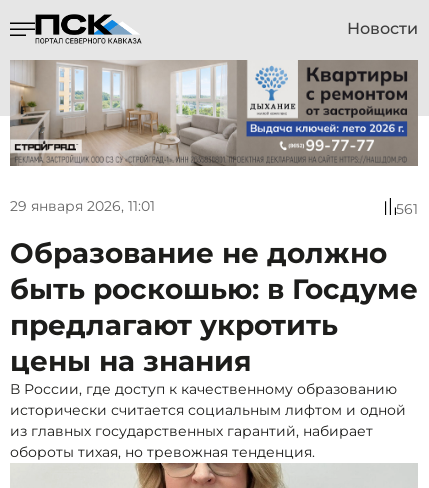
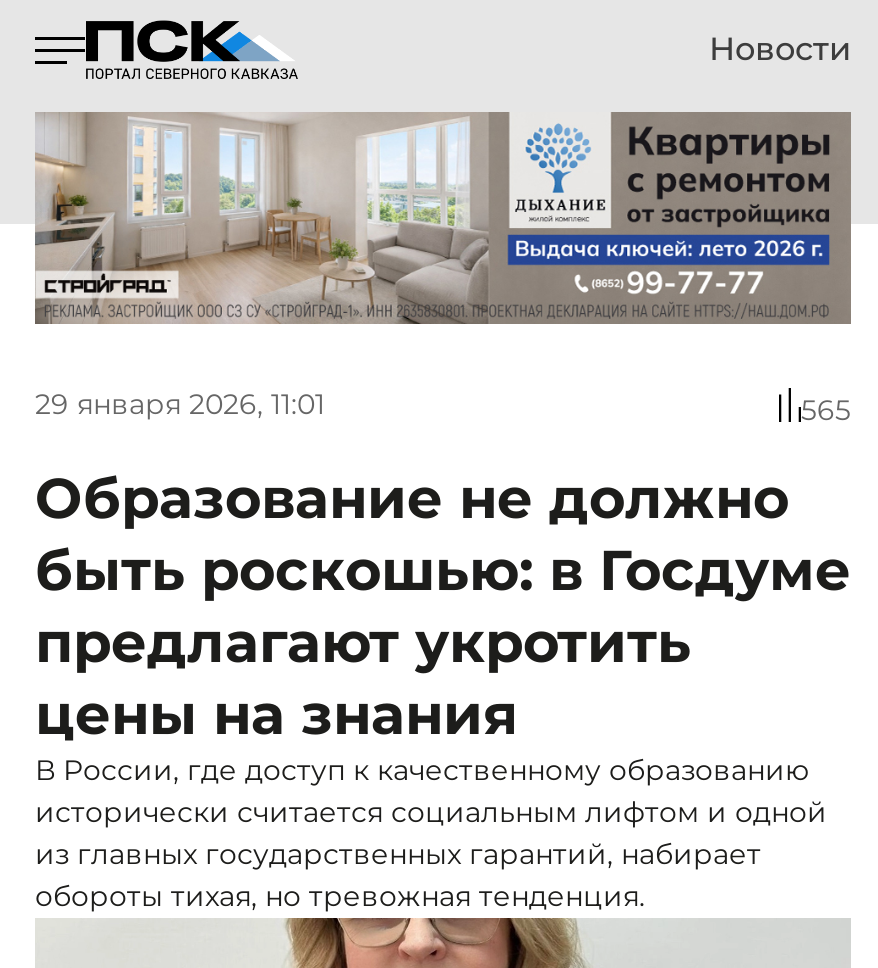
- 561
+ 565
